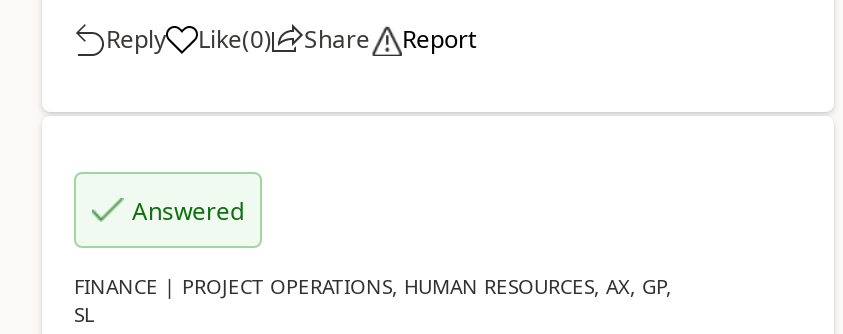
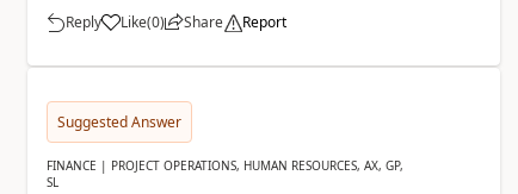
- Answered
+ Suggested Answer
